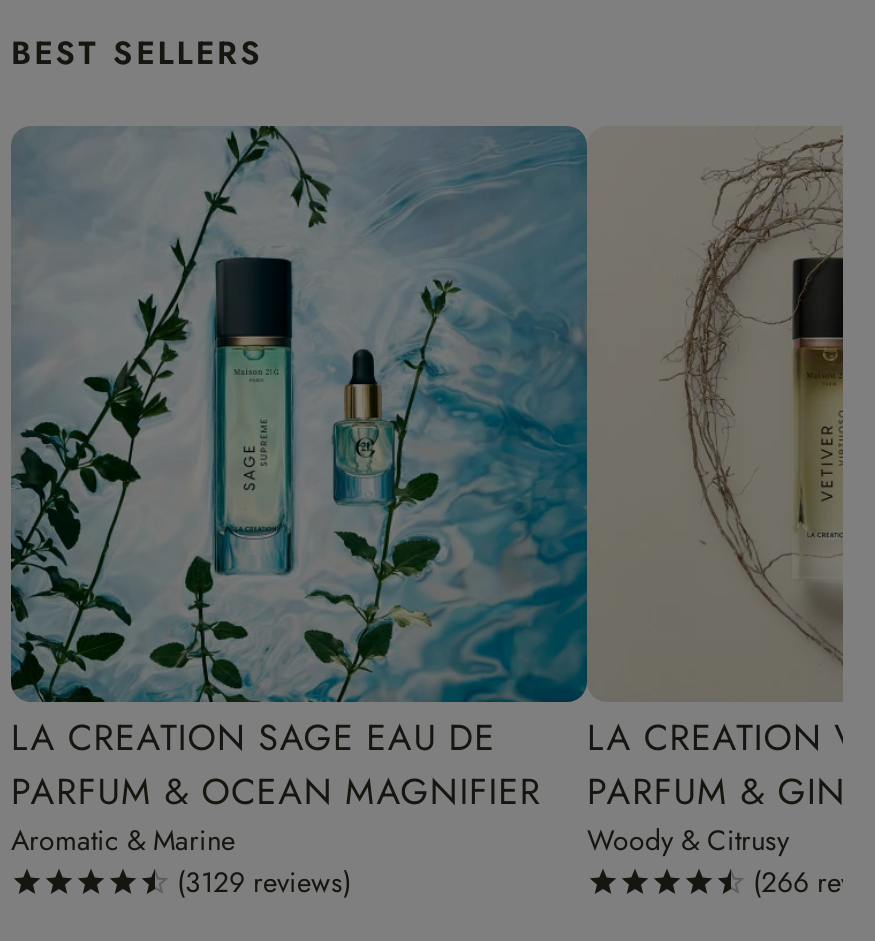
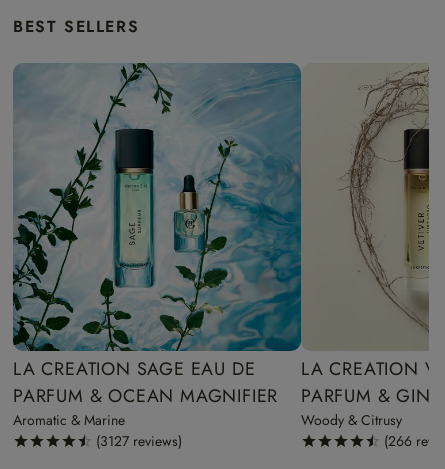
- (3129 reviews)
+ (3127 reviews)
